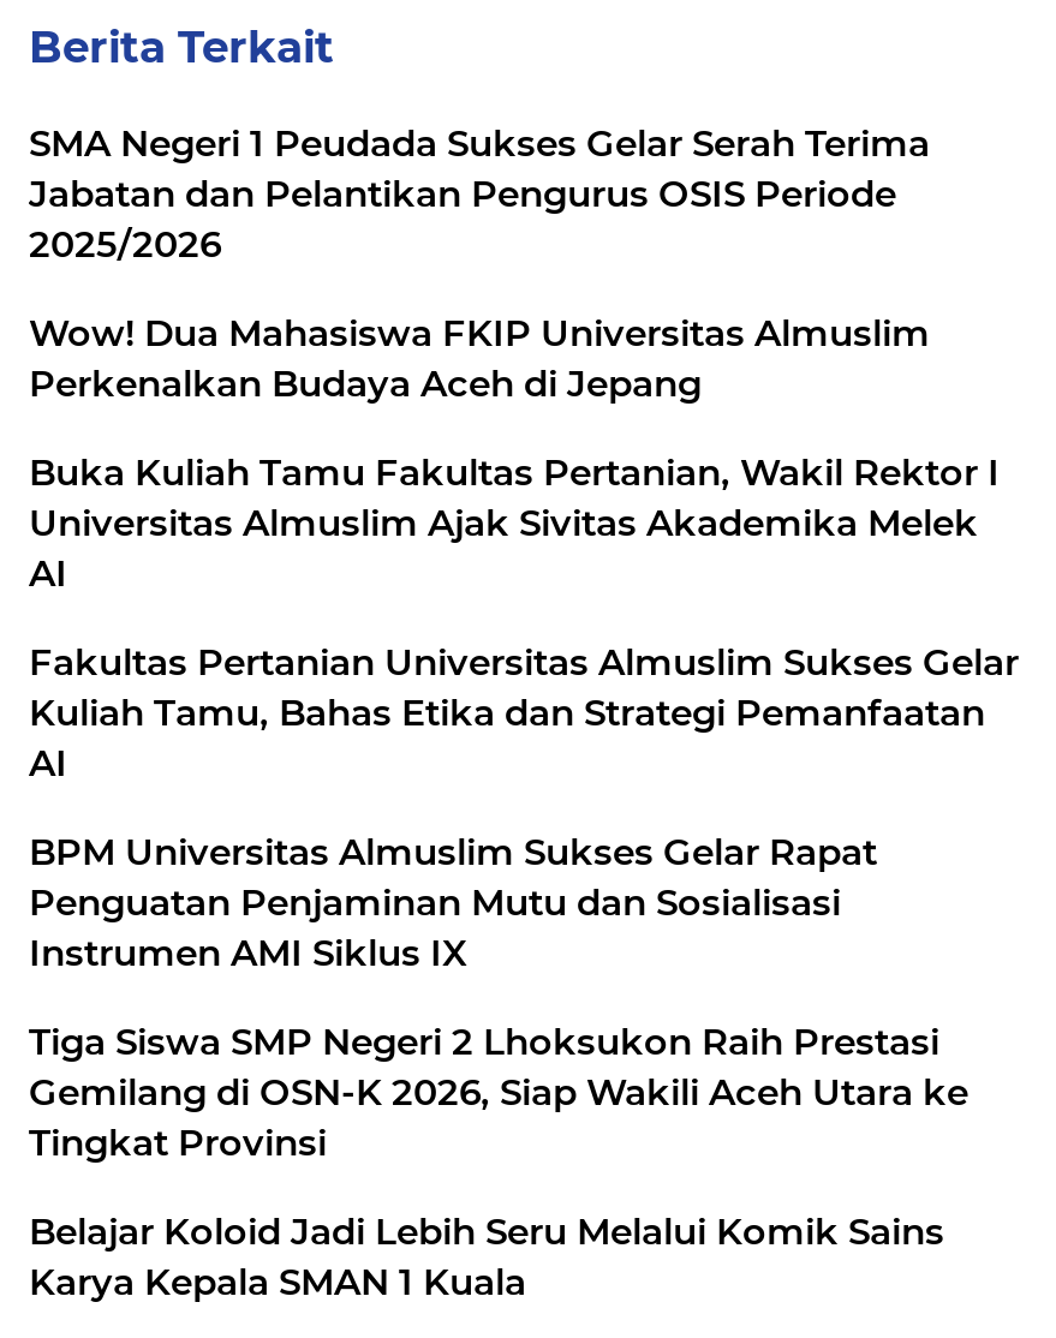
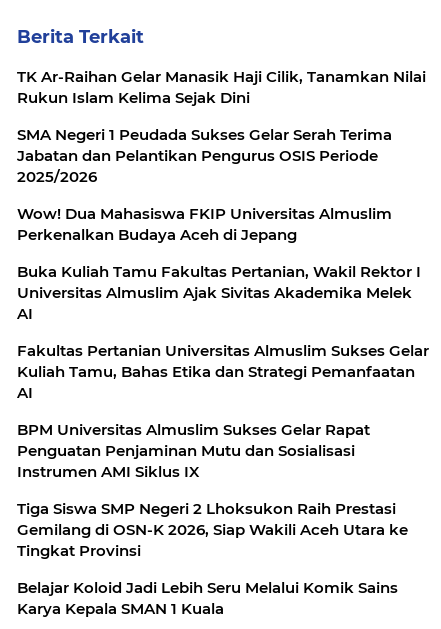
+ TK Ar-Raihan Gelar Manasik Haji Cilik, Tanamkan Nilai
+ Rukun Islam Kelima Sejak Dini
